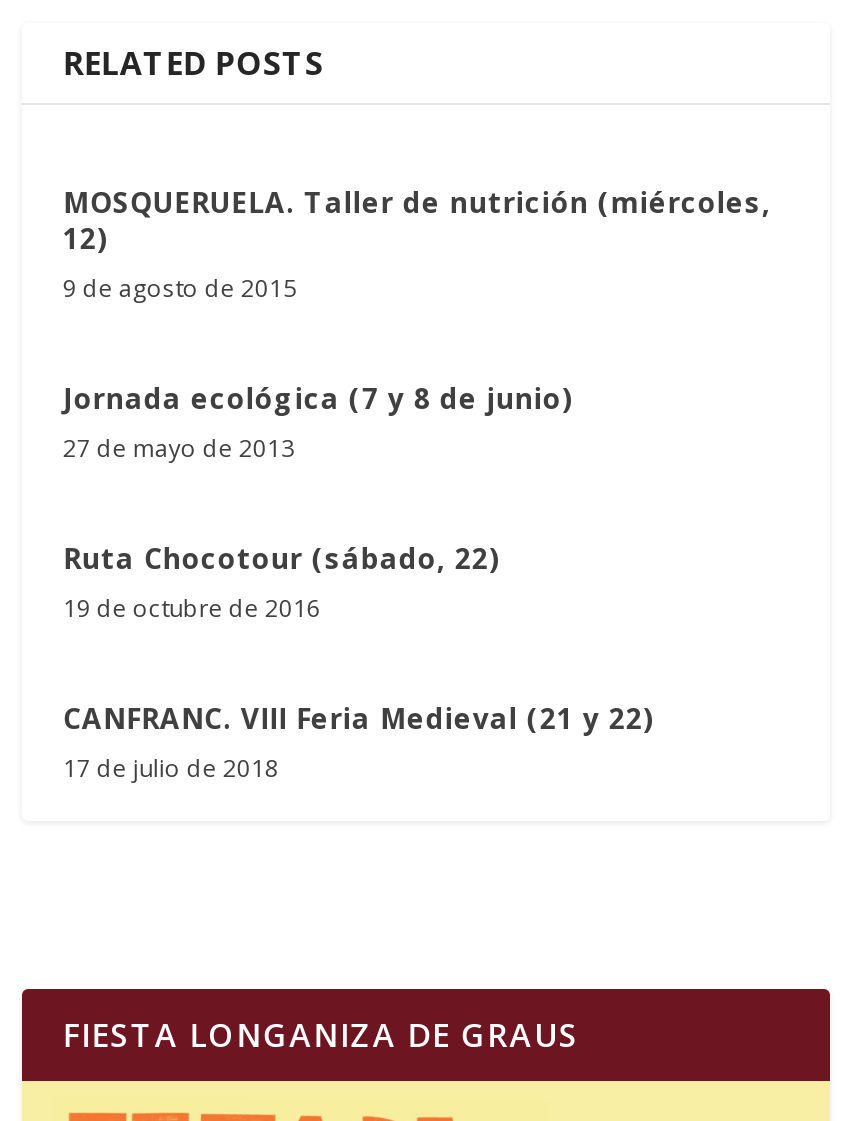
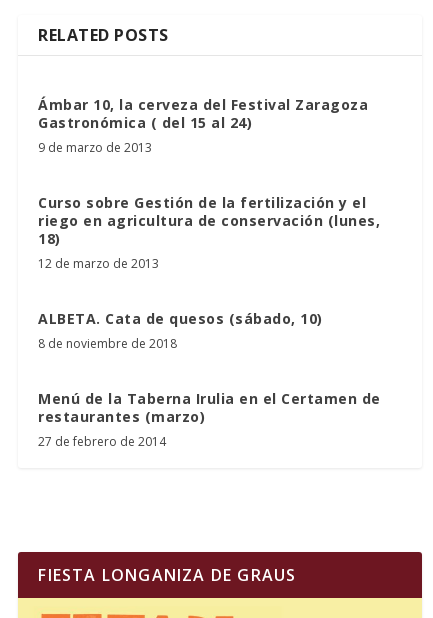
- MOSQUERUELA. Taller de nutrición (miércoles,
- 12)
- 9 de agosto de 2015
+ Ámbar 10, la cerveza del Festival Zaragoza
+ Gastronómica ( del 15 al 24)
+ 9 de marzo de 2013

- Jornada ecológica (7 y 8 de junio)
- 27 de mayo de 2013
+ Curso sobre Gestión de la fertilización y el
+ riego en agricultura de conservación (lunes,
+ 18)
+ 12 de marzo de 2013

- Ruta Chocotour (sábado, 22)
- 19 de octubre de 2016
+ ALBETA. Cata de quesos (sábado, 10)
+ 8 de noviembre de 2018

- CANFRANC. VIII Feria Medieval (21 y 22)
- 17 de julio de 2018
+ Menú de la Taberna Irulia en el Certamen de
+ restaurantes (marzo)
+ 27 de febrero de 2014
